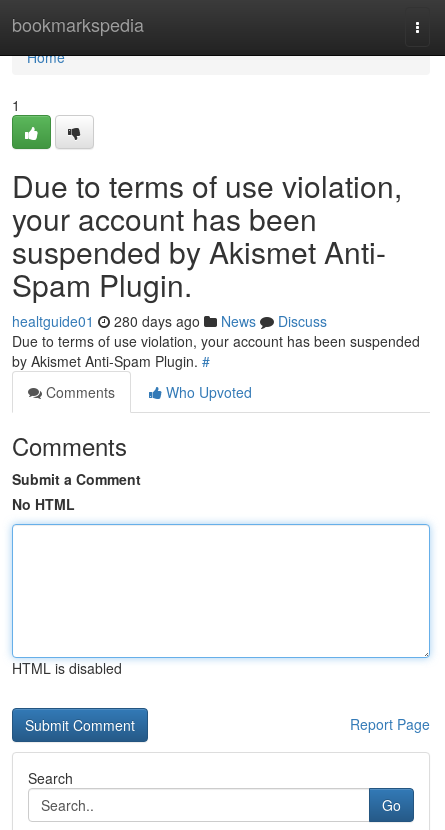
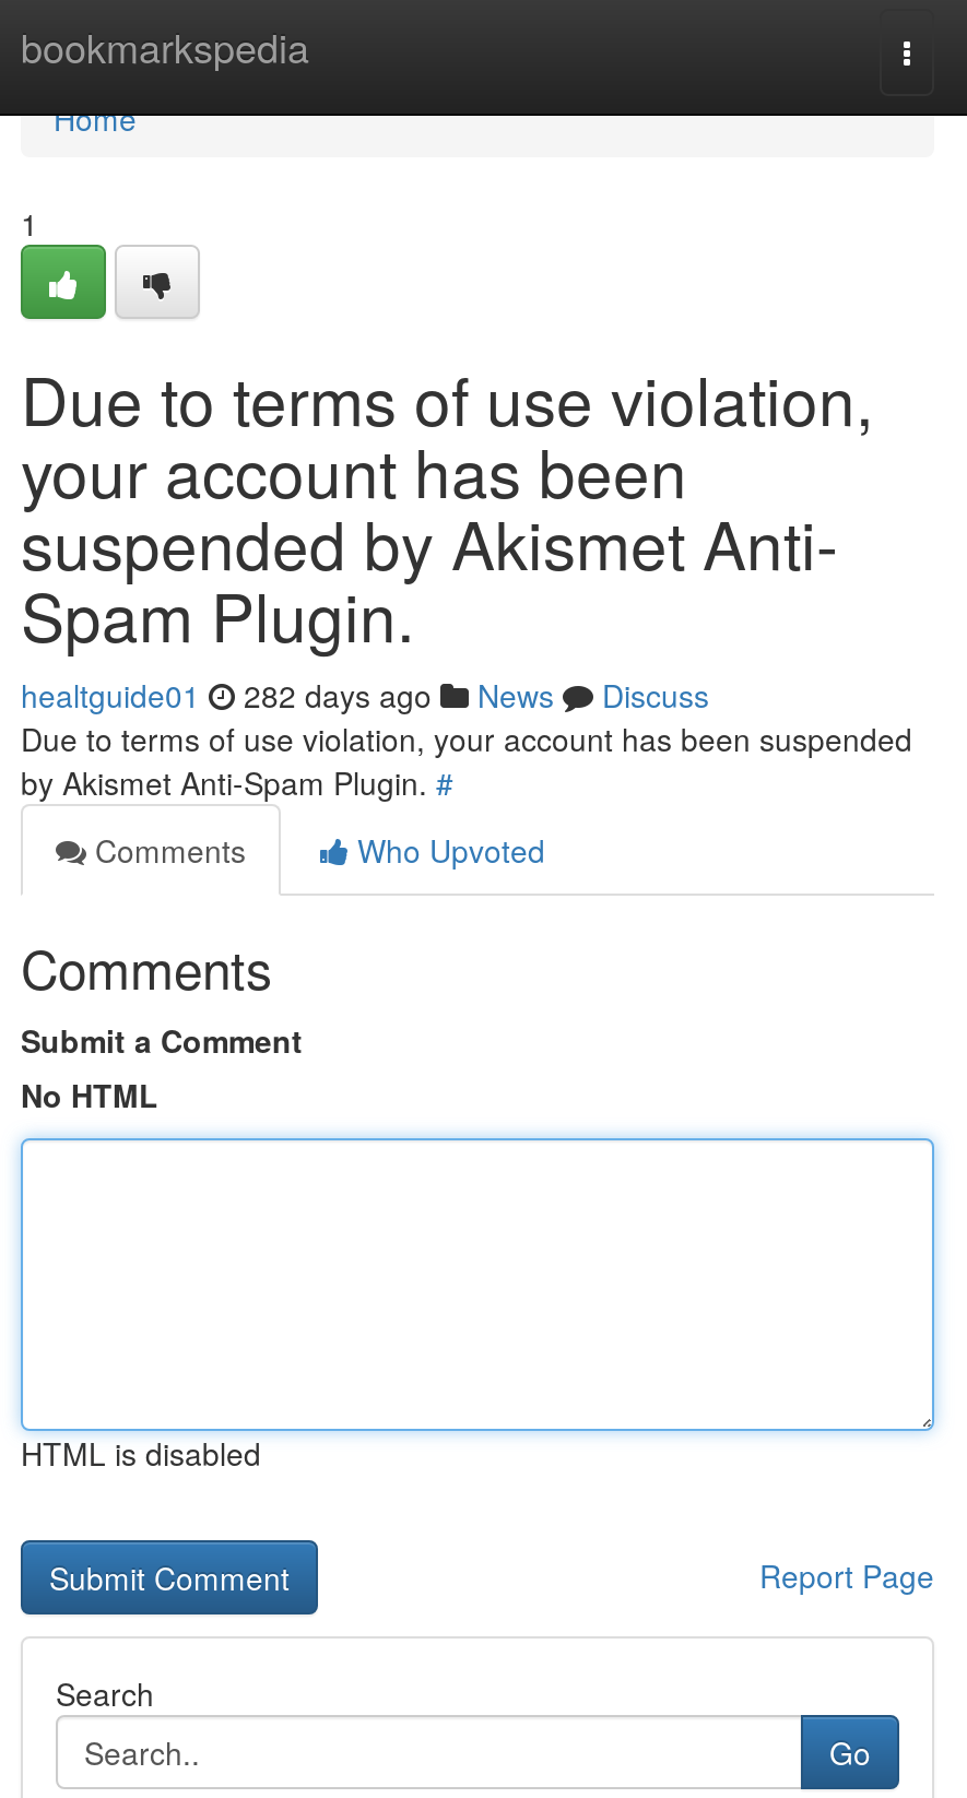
- healtguide01 280 days ago News Discuss
+ healtguide01 282 days ago News Discuss
